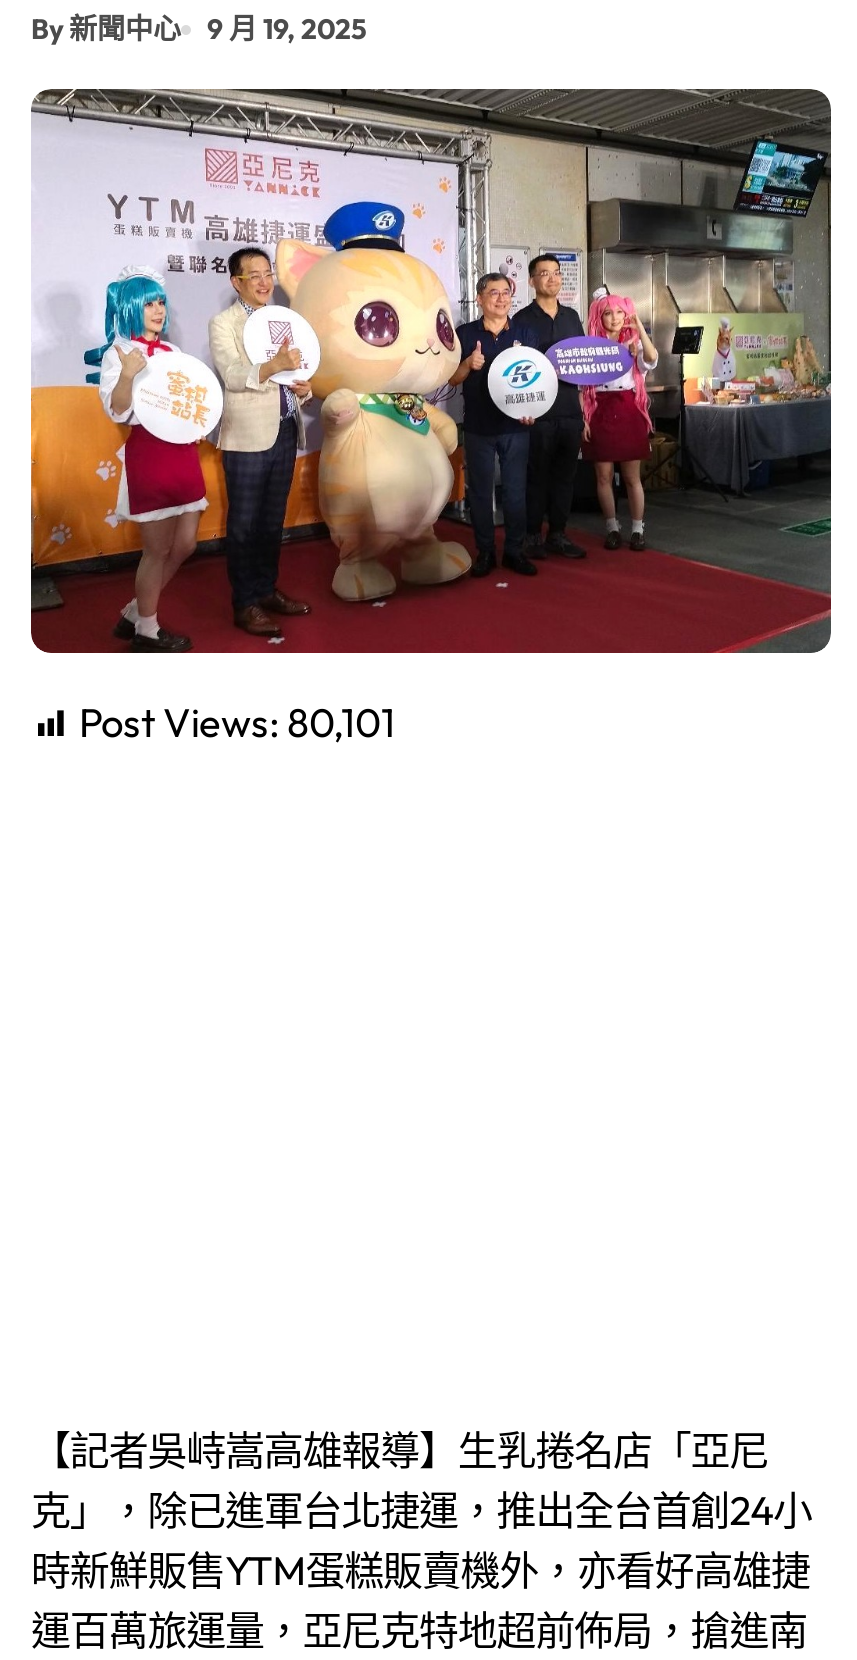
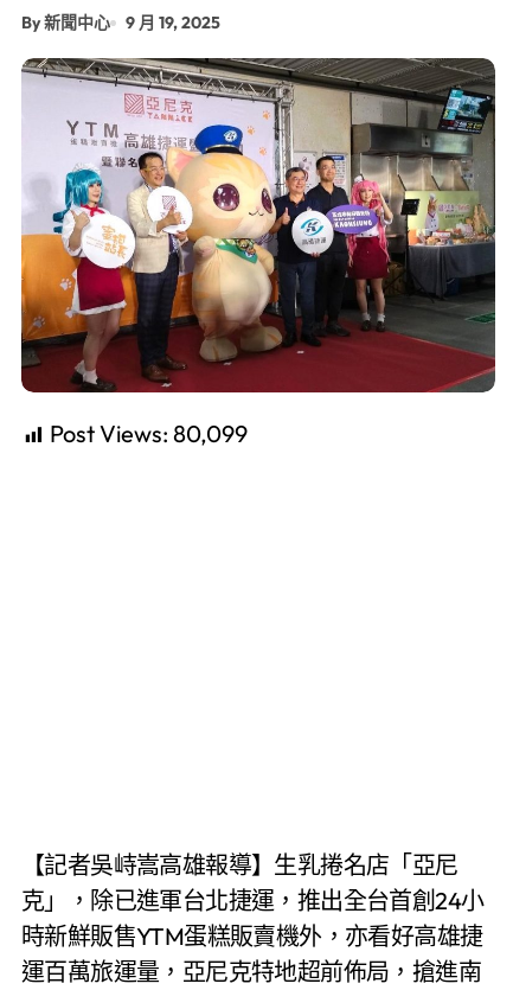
- Post Views: 80,101
+ Post Views: 80,099
